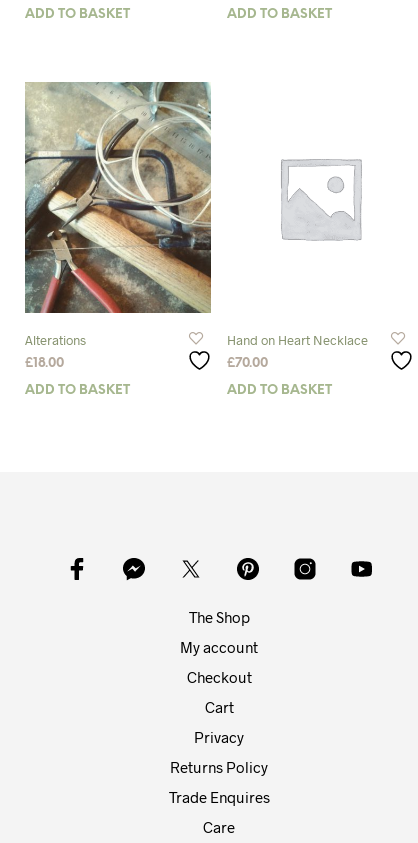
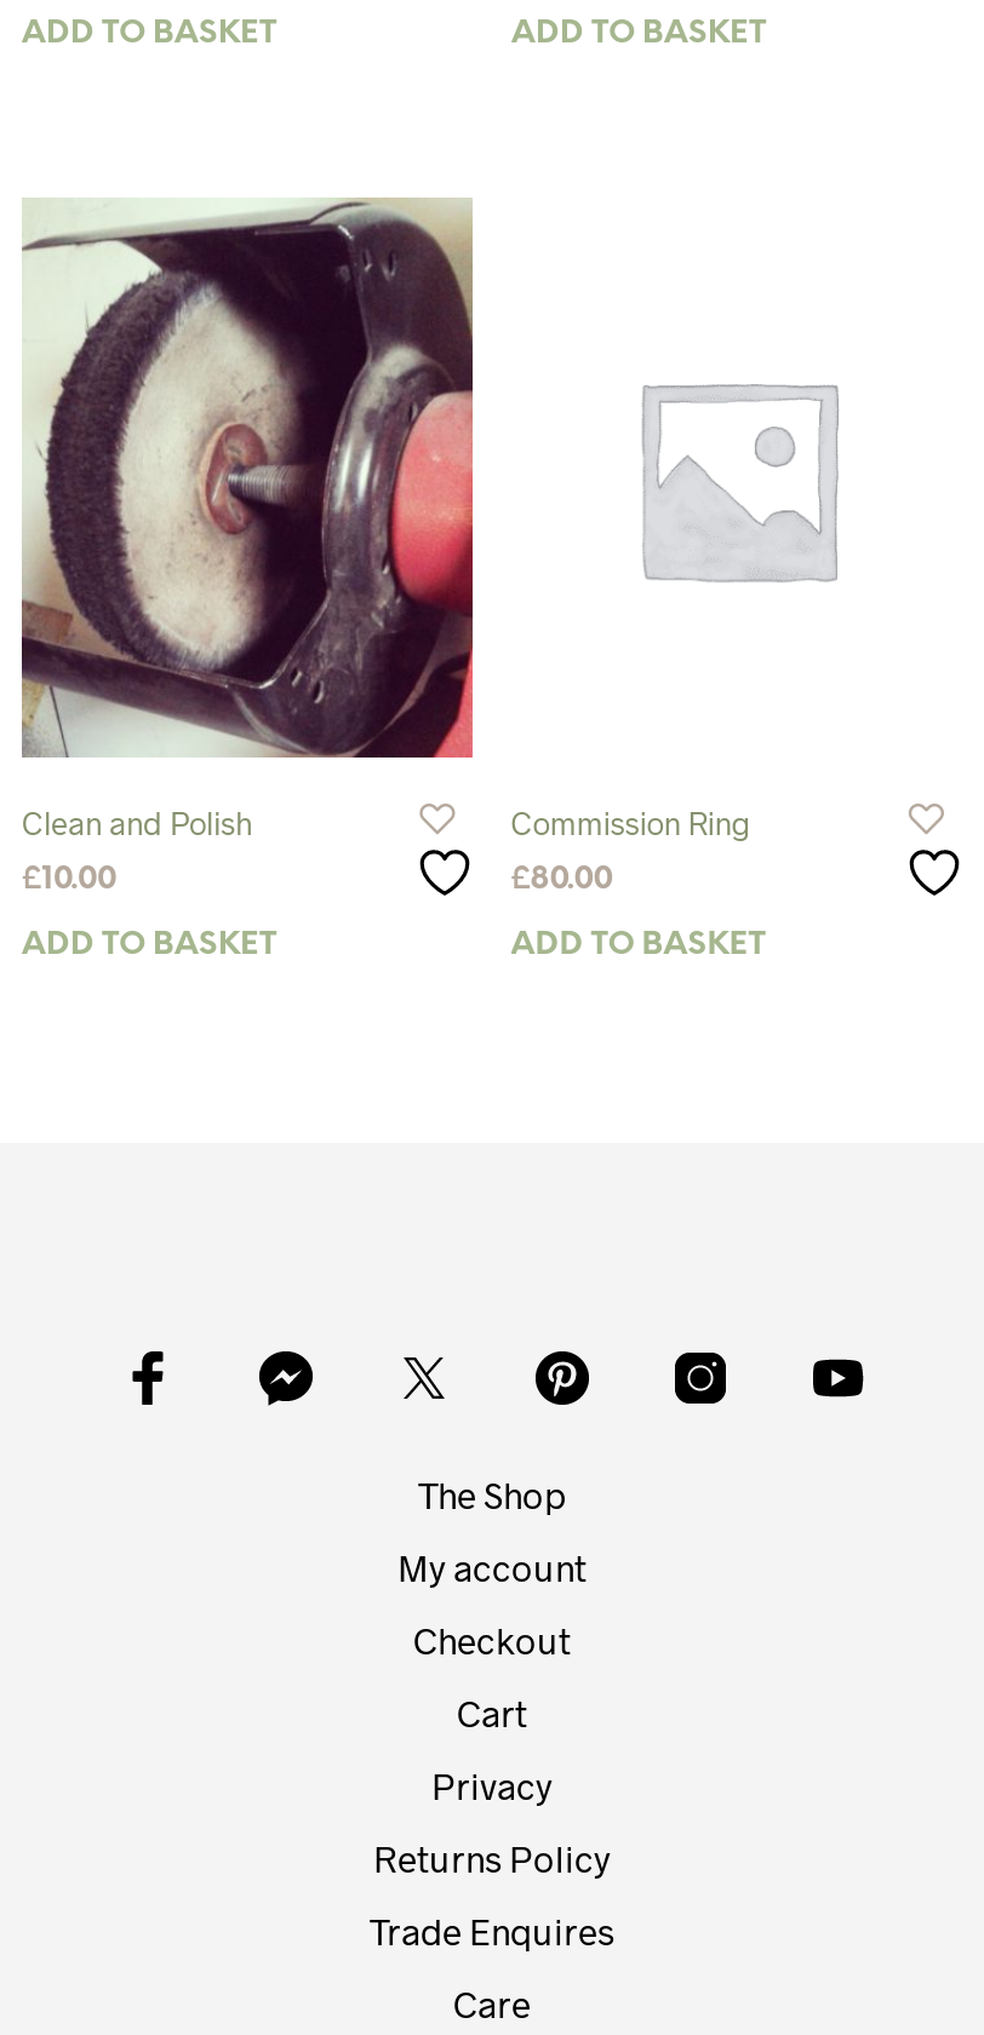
- [image]
- Alterations
+ [image]
+ Clean and Polish

- Hand on Heart Necklace
+ Commission Ring

- £18.00
+ £10.00

- £70.00
+ £80.00
